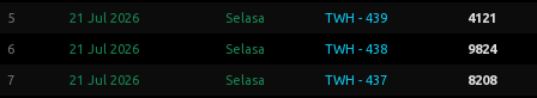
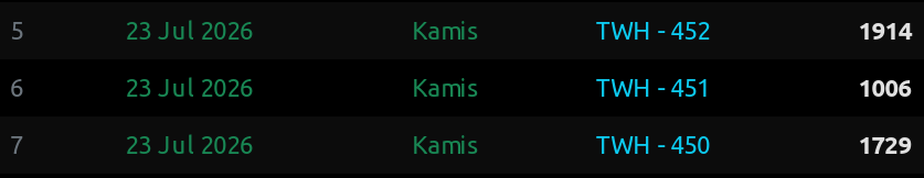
- 21 Jul 2026
- Selasa
- TWH - 439
- 4121
+ 23 Jul 2026
+ Kamis
+ TWH - 452
+ 1914

- 21 Jul 2026
- Selasa
- TWH - 438
- 9824
+ 23 Jul 2026
+ Kamis
+ TWH - 451
+ 1006

- 21 Jul 2026
- Selasa
- TWH - 437
- 8208
+ 23 Jul 2026
+ Kamis
+ TWH - 450
+ 1729
